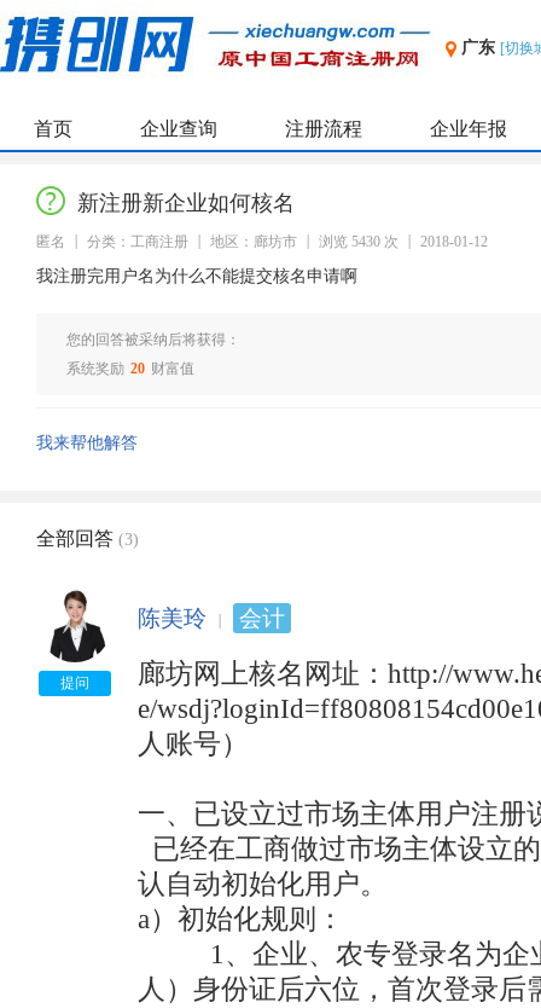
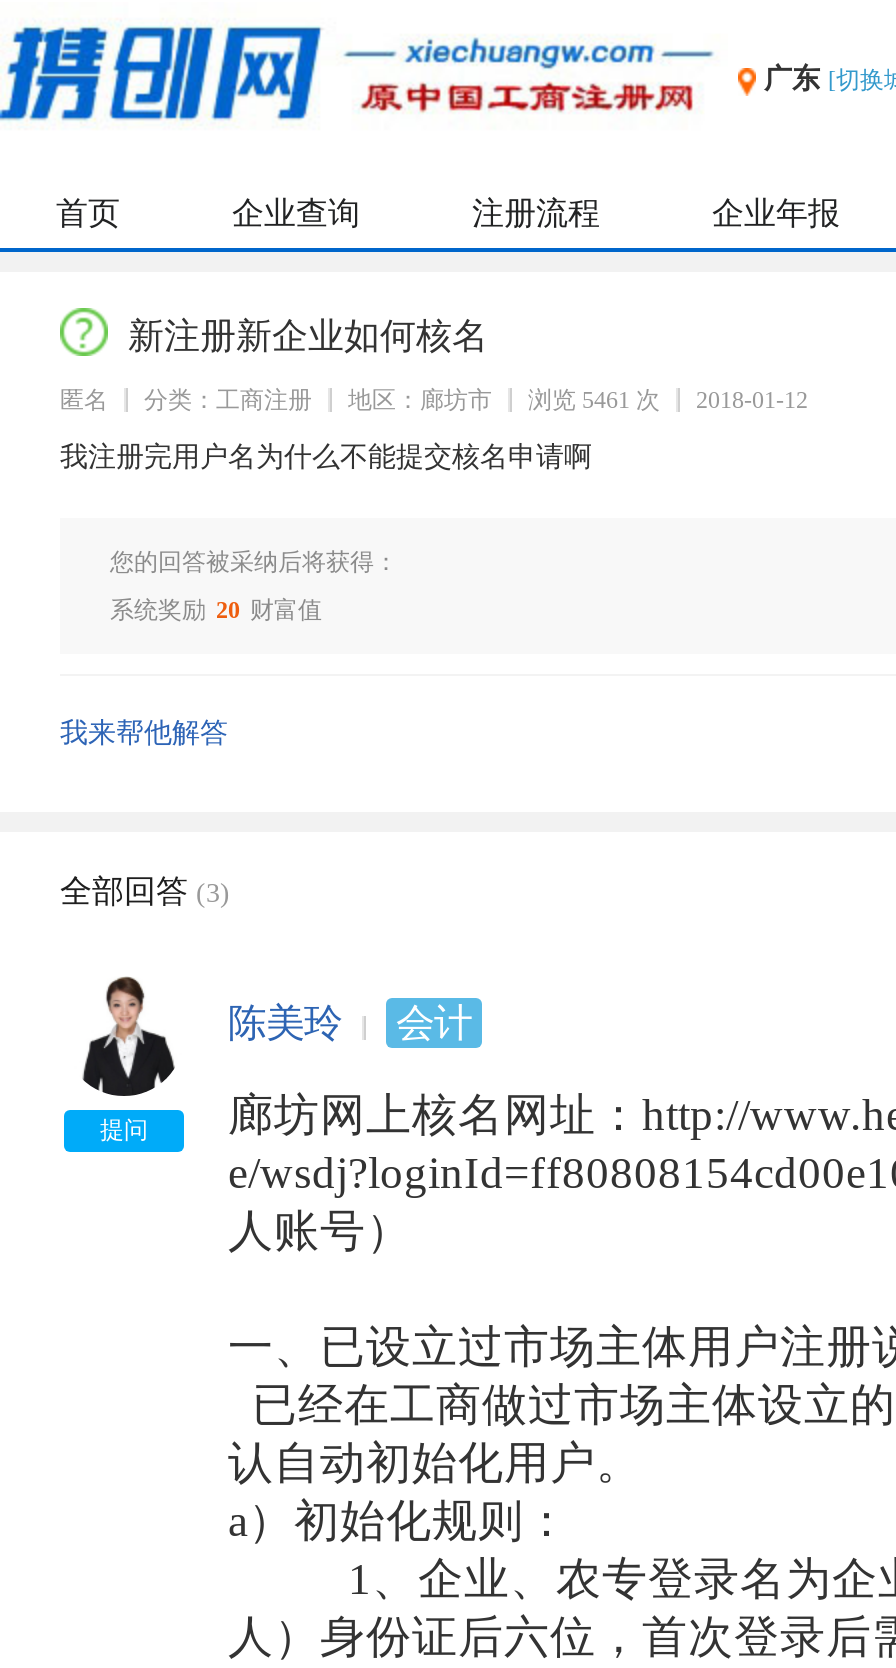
- 匿名 分类：工商注册 地区：廊坊市 浏览 5430 次 2018-01-12
+ 匿名 分类：工商注册 地区：廊坊市 浏览 5461 次 2018-01-12
